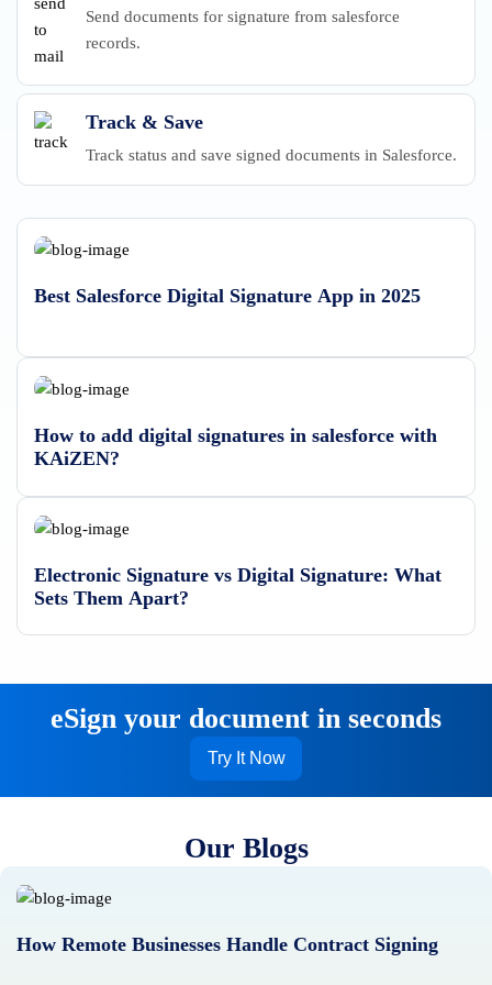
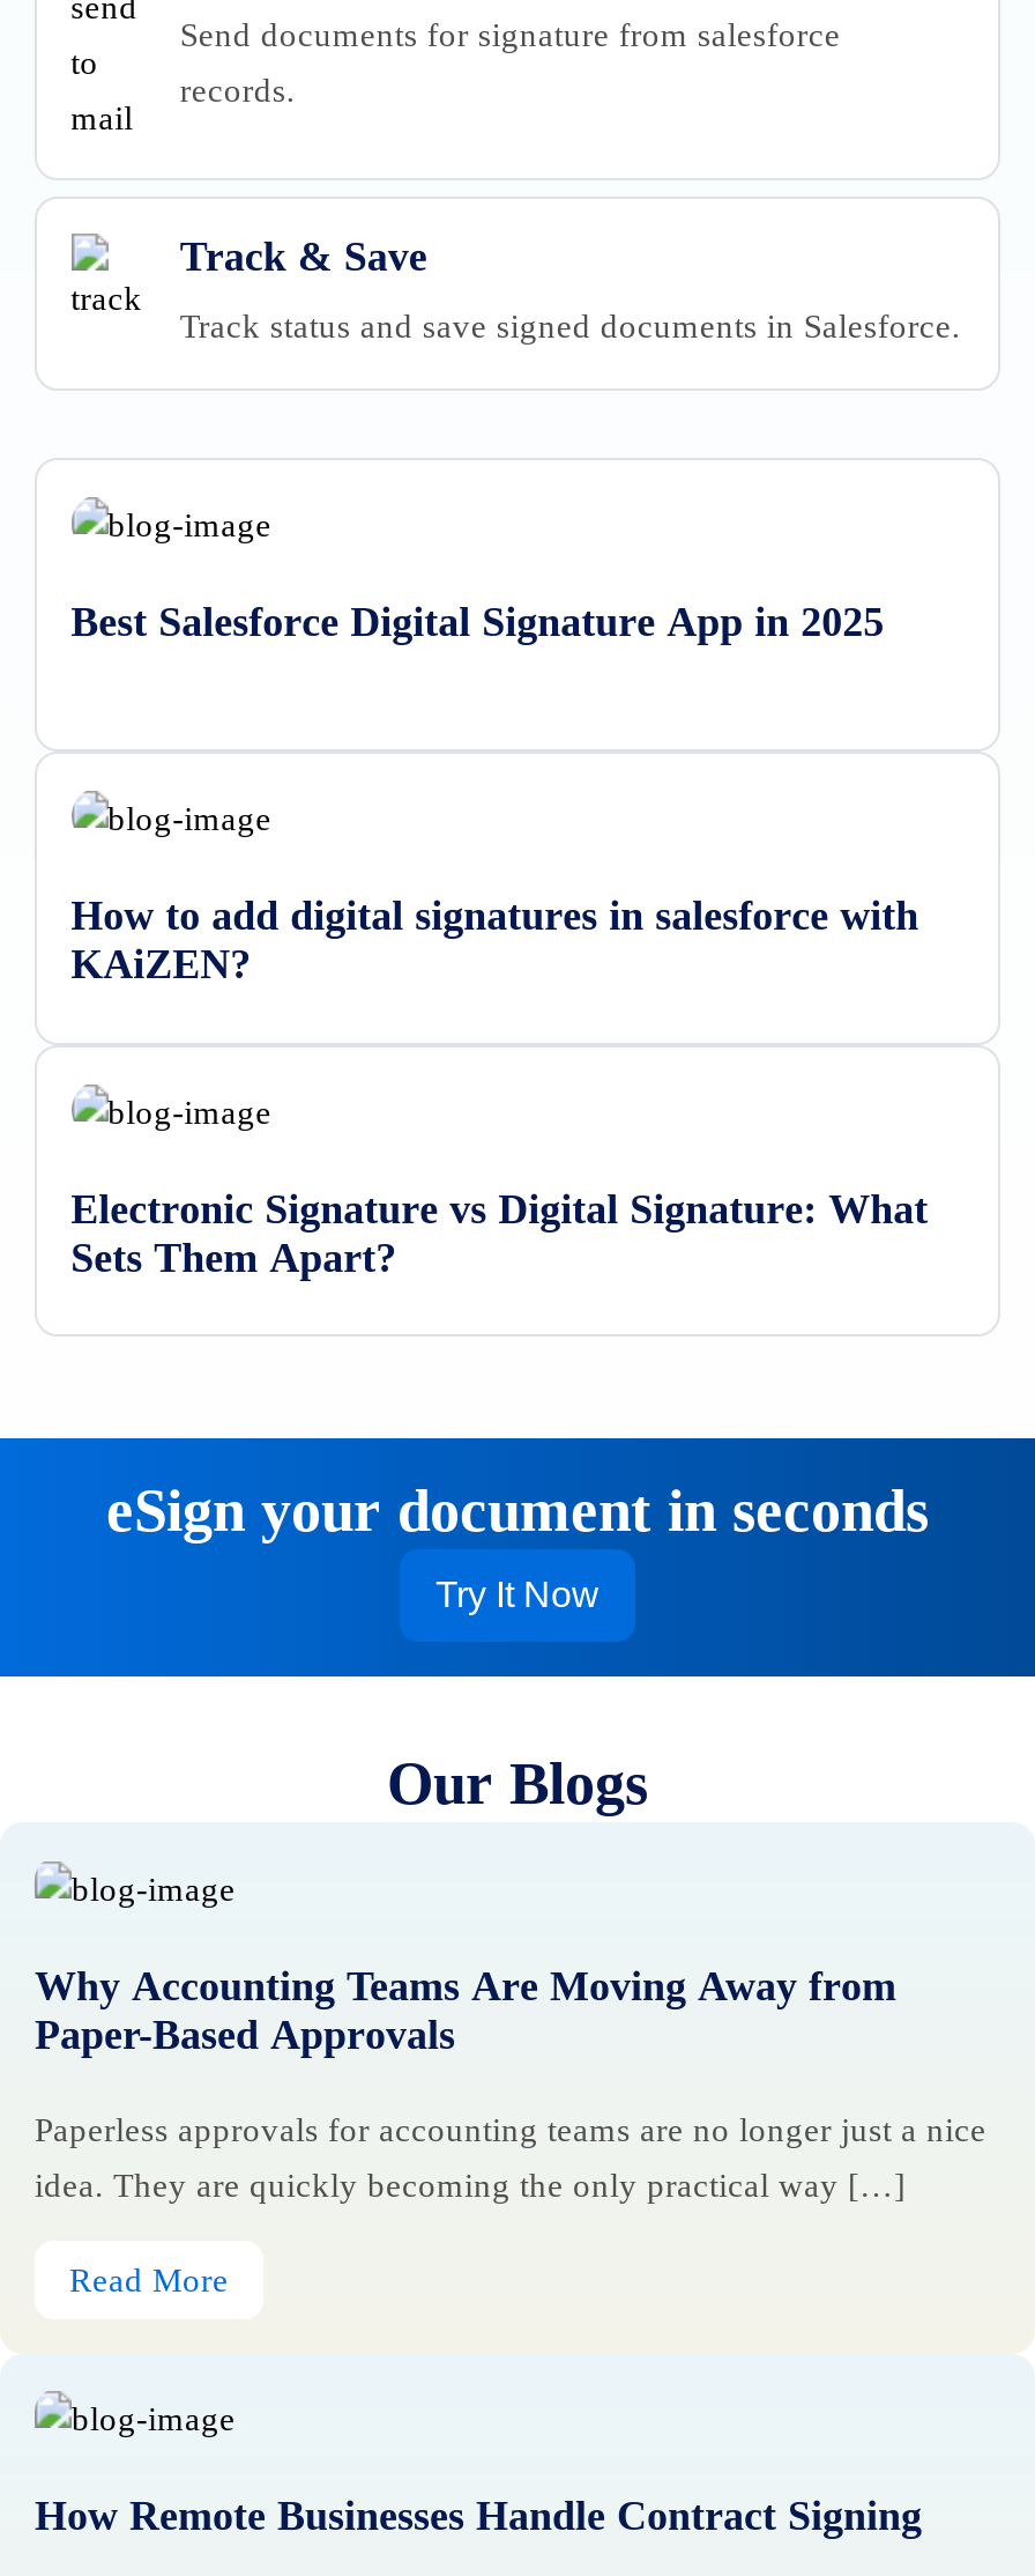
+ Why Accounting Teams Are Moving Away from
+ Paper-Based Approvals
+ Paperless approvals for accounting teams are no longer just a nice
+ idea. They are quickly becoming the only practical way […]
+ Read More
